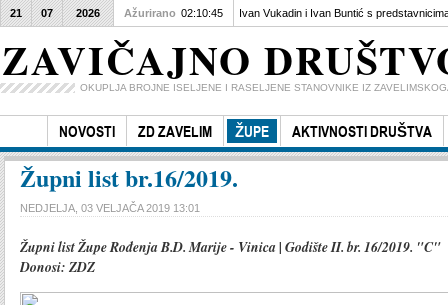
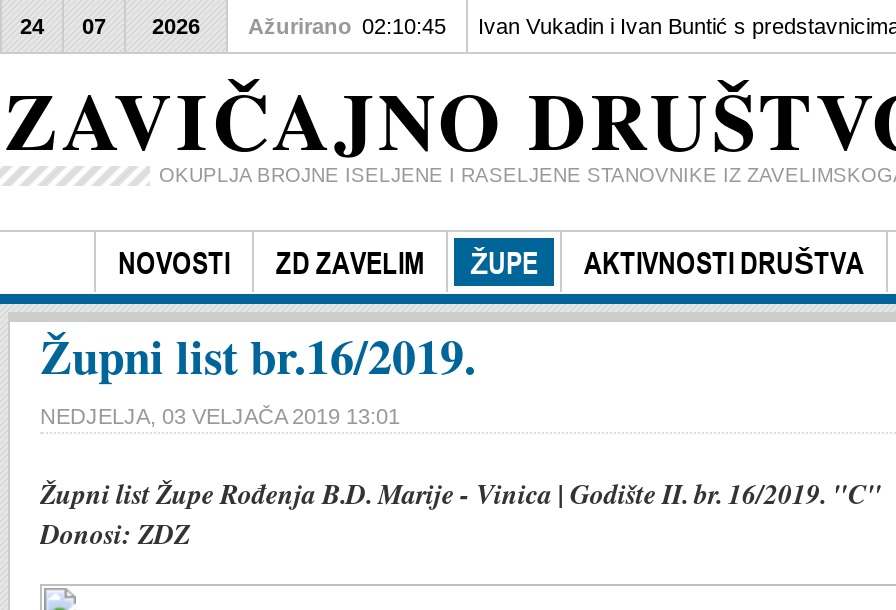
- 21
+ 24
